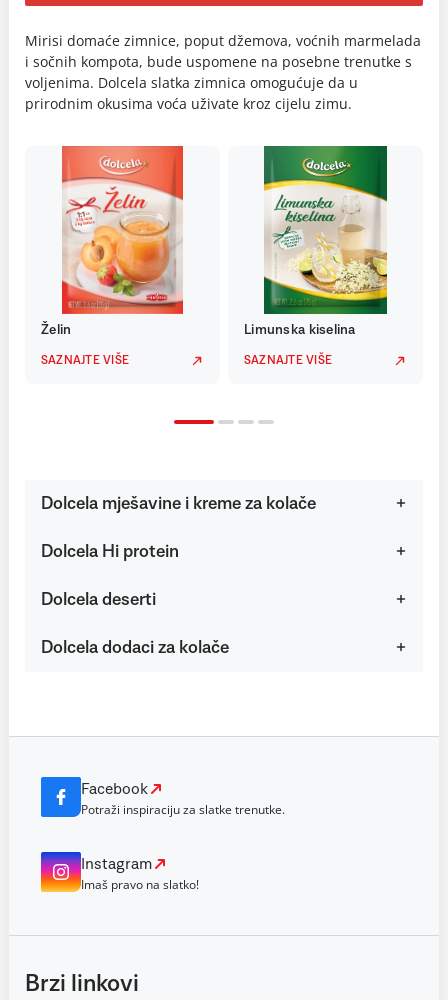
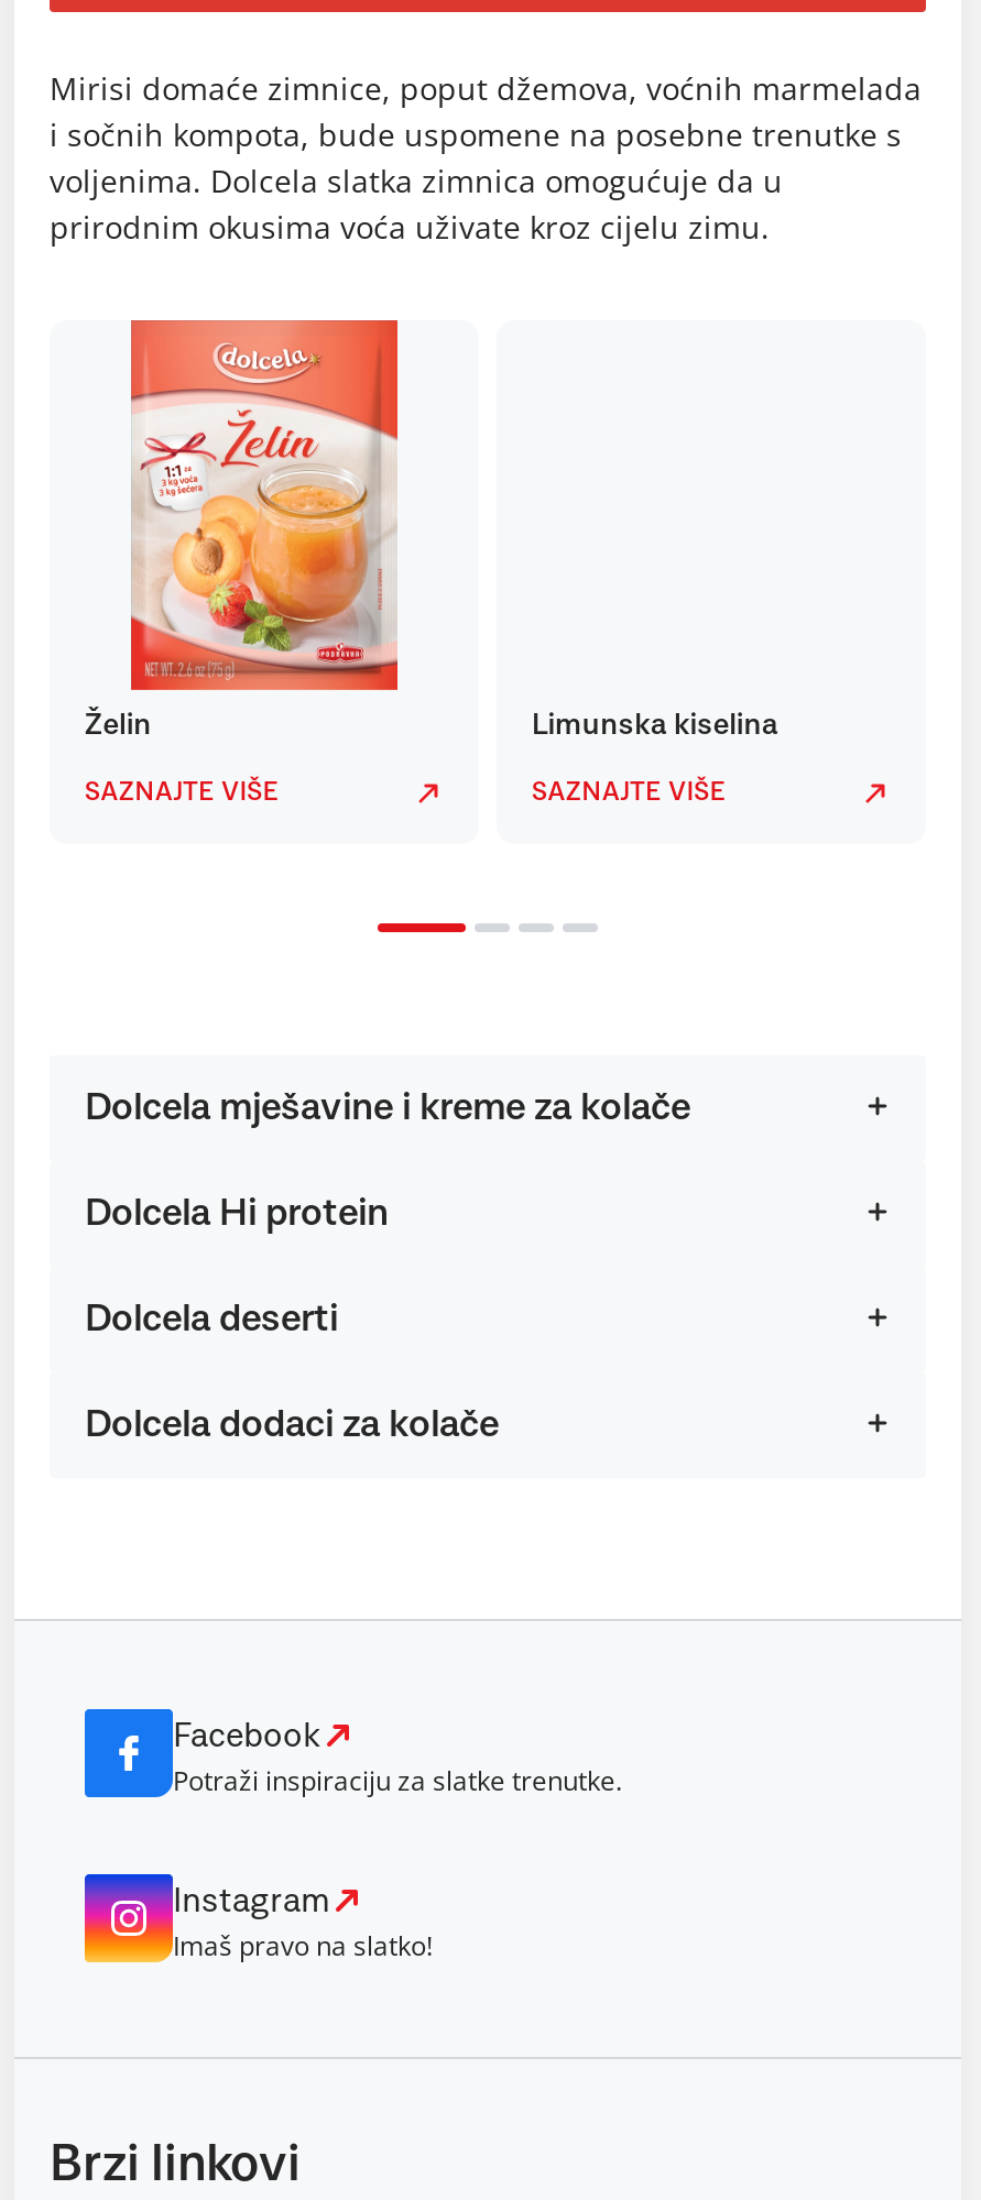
- [image]
